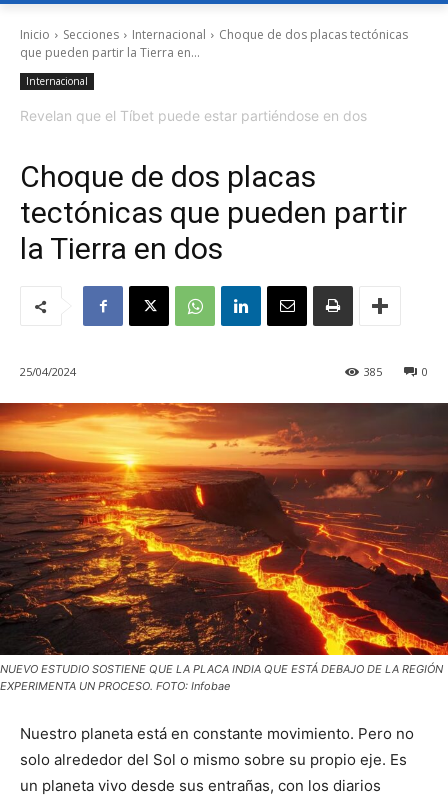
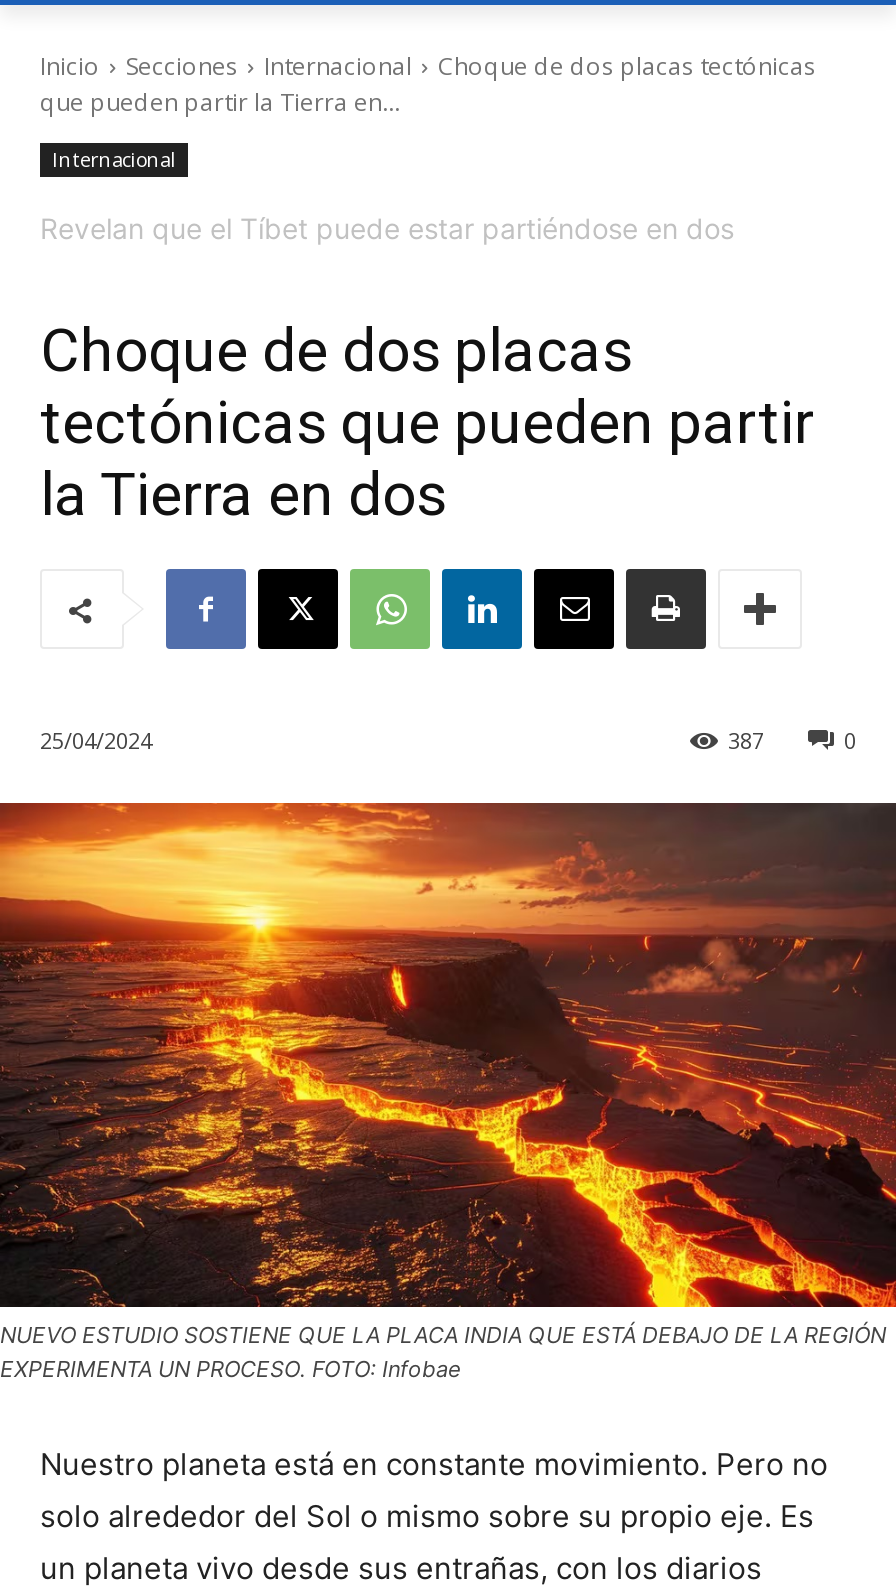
- 385
+ 387
